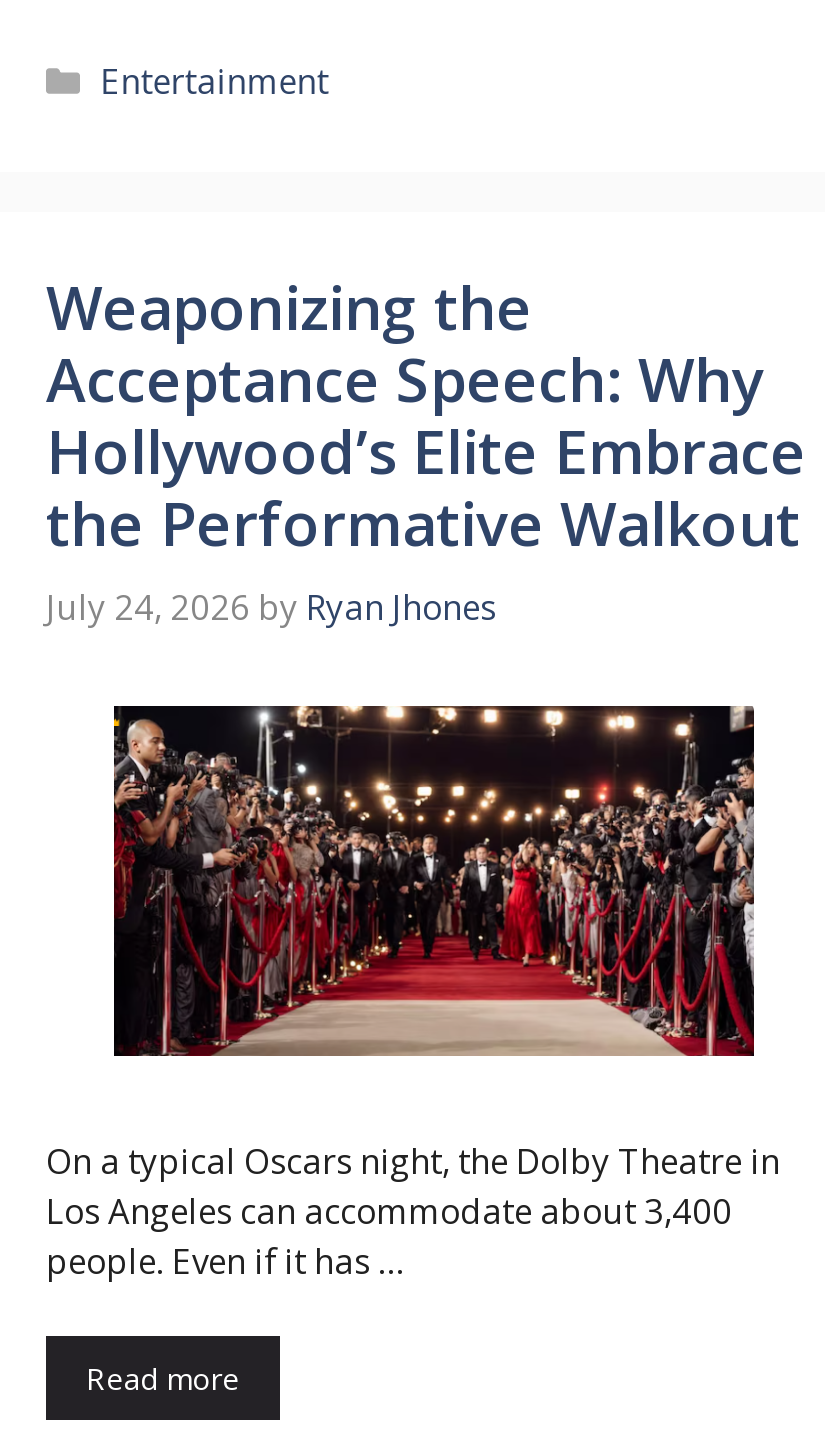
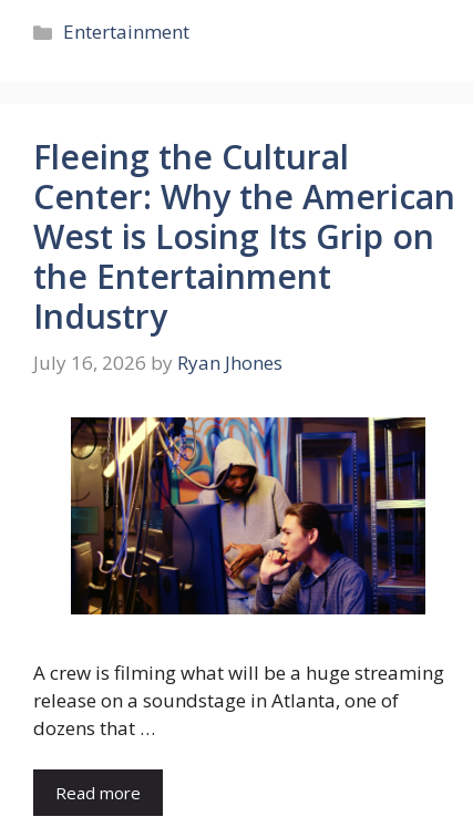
- Weaponizing the
- Acceptance Speech: Why
- Hollywood’s Elite Embrace
- the Performative Walkout
- July 24, 2026 by Ryan Jhones
+ Fleeing the Cultural
+ Center: Why the American
+ West is Losing Its Grip on
+ the Entertainment
+ Industry
+ July 16, 2026 by Ryan Jhones

- [image]
+ [image]

- On a typical Oscars night, the Dolby Theatre in
- Los Angeles can accommodate about 3,400
- people. Even if it has …
+ A crew is filming what will be a huge streaming
+ release on a soundstage in Atlanta, one of
+ dozens that …
